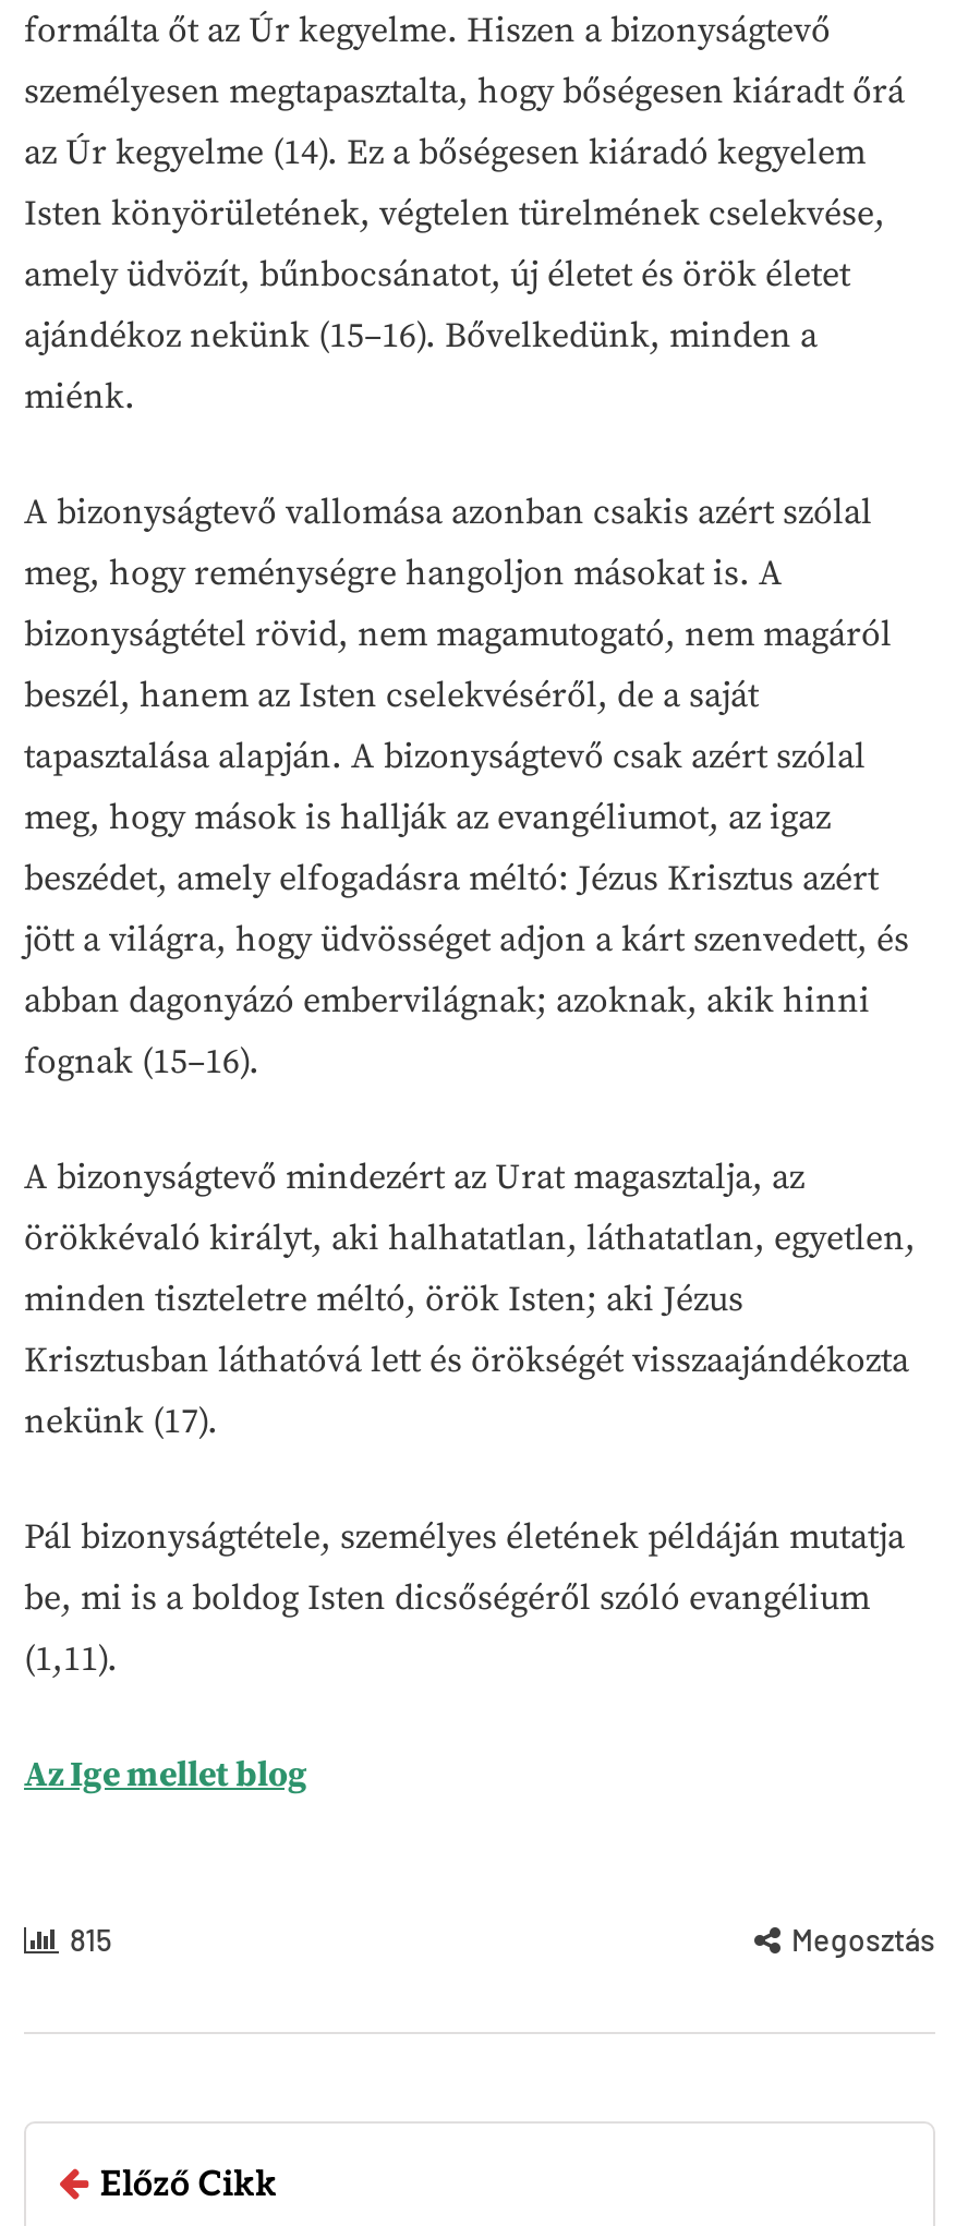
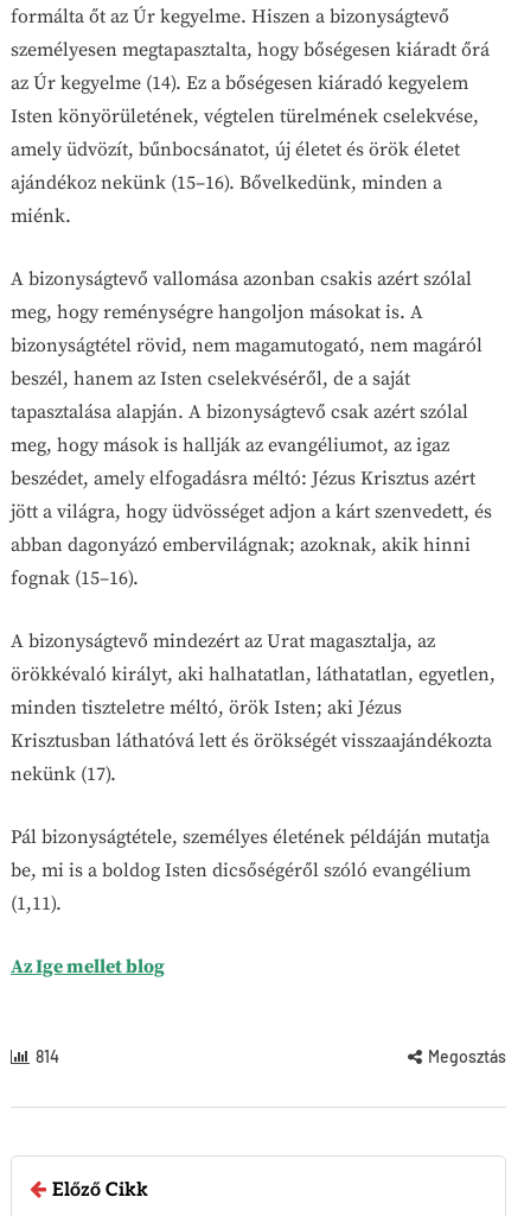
- 815
+ 814
